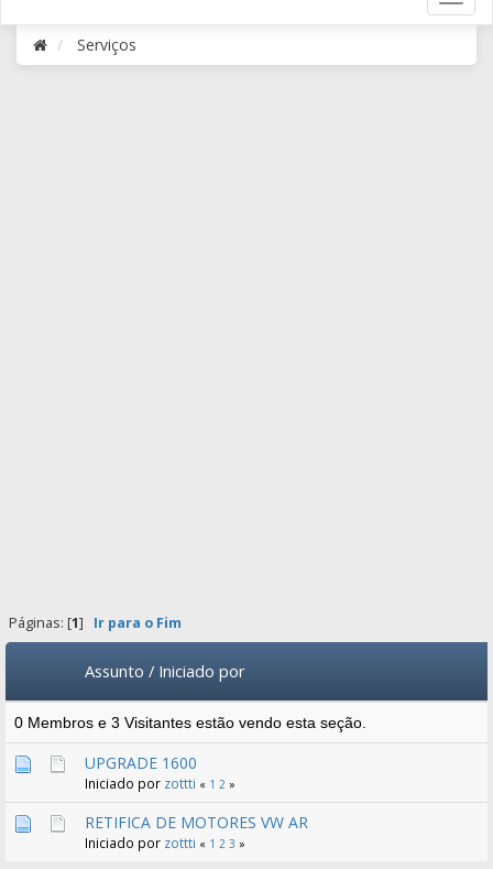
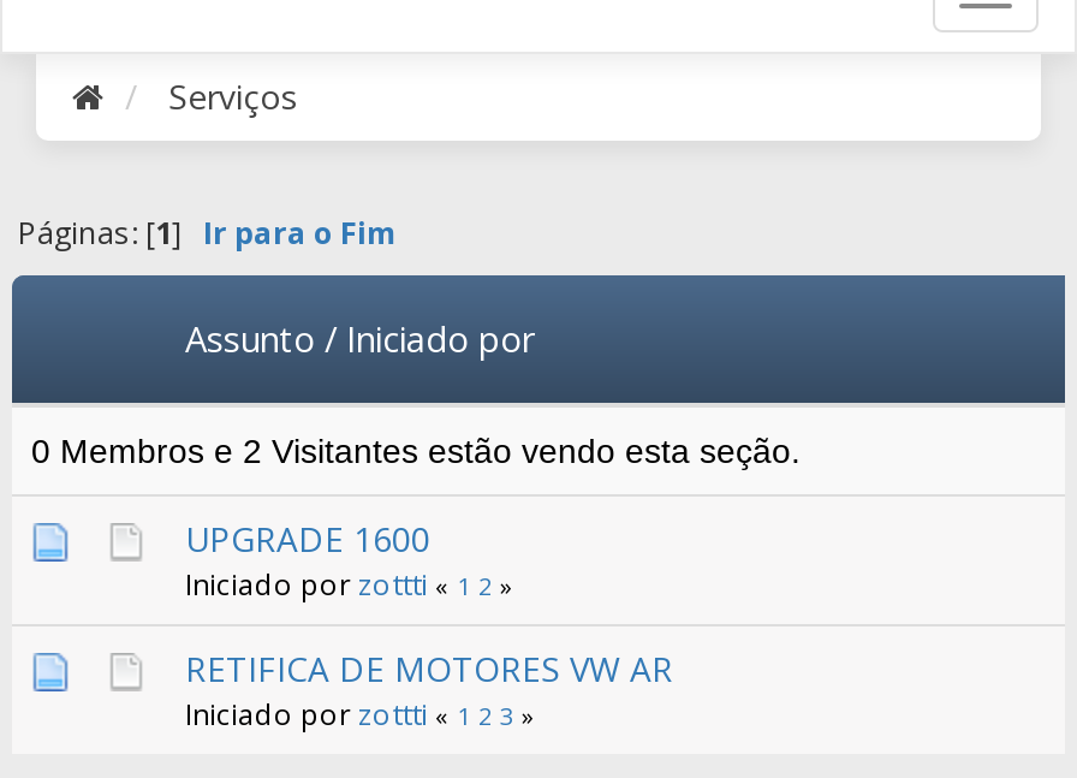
- 0 Membros e 3 Visitantes estão vendo esta seção.
+ 0 Membros e 2 Visitantes estão vendo esta seção.
